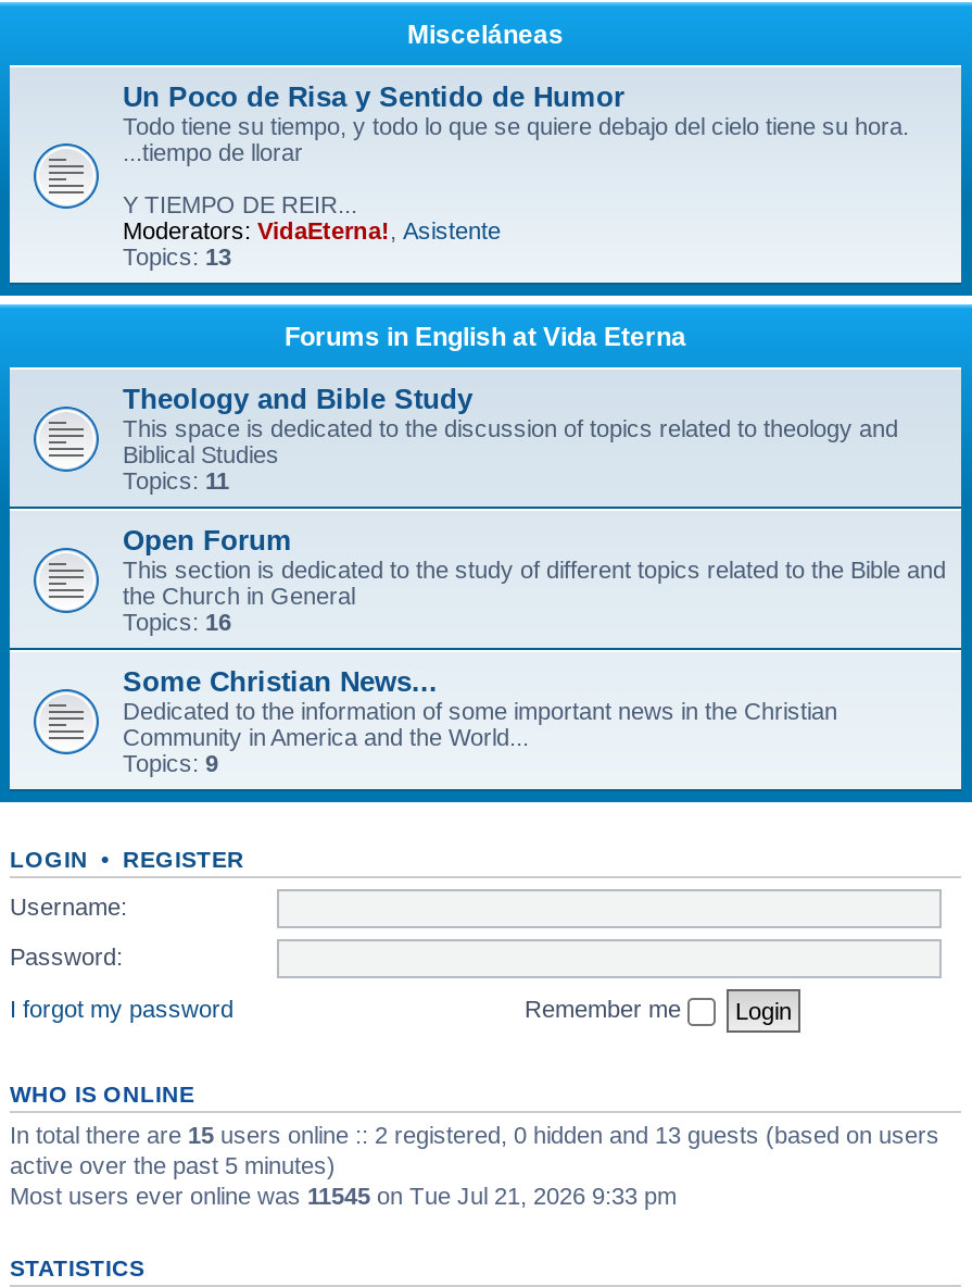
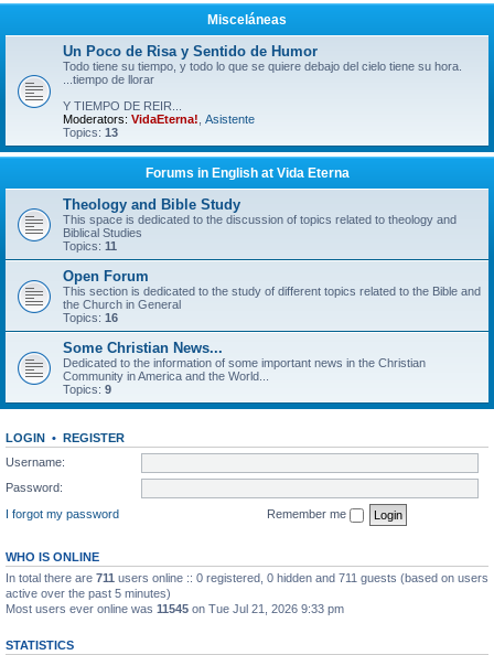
- In total there are 15 users online :: 2 registered, 0 hidden and 13 guests (based on users
+ In total there are 711 users online :: 0 registered, 0 hidden and 711 guests (based on users
